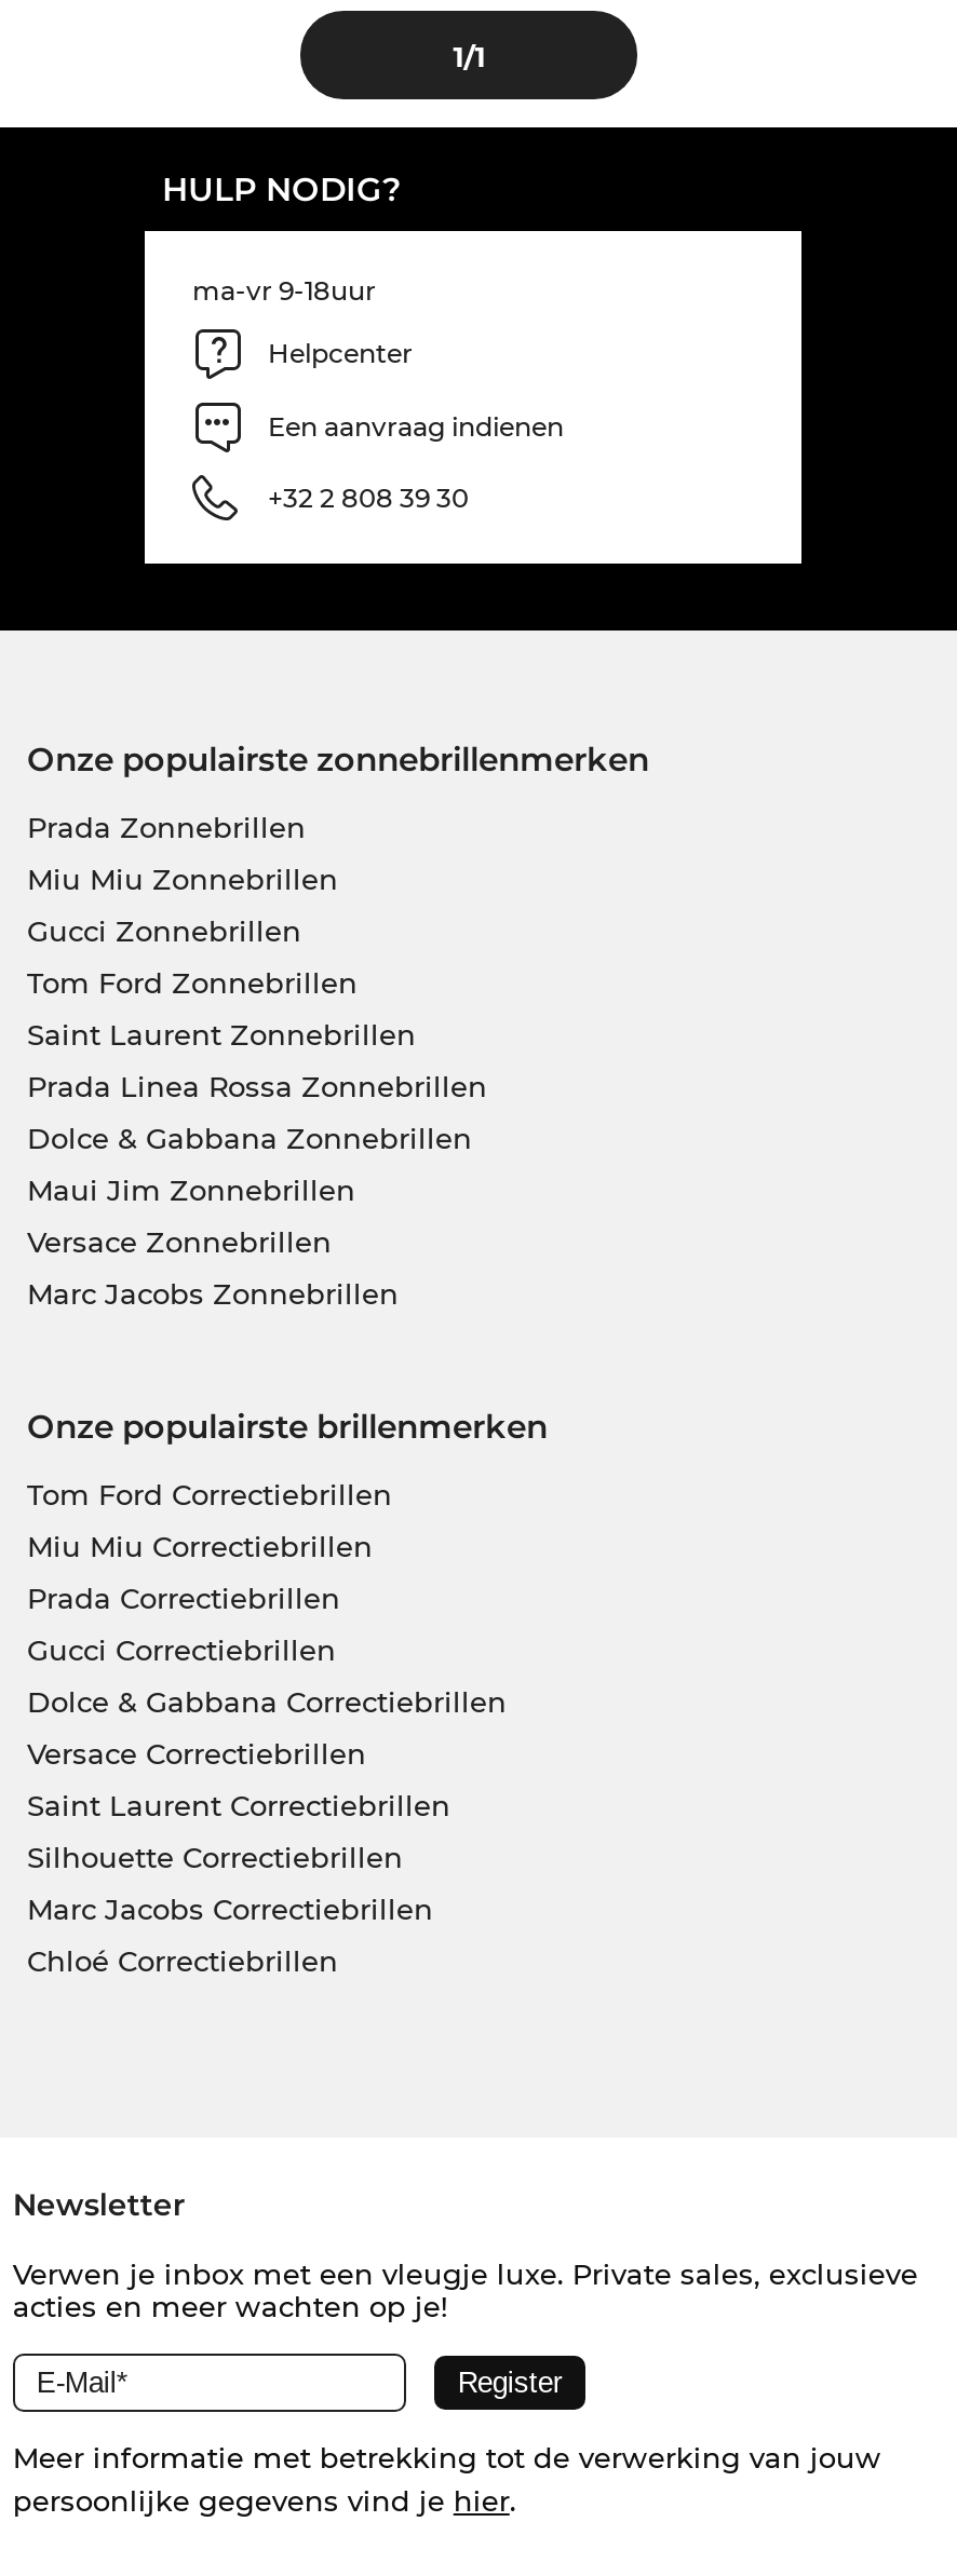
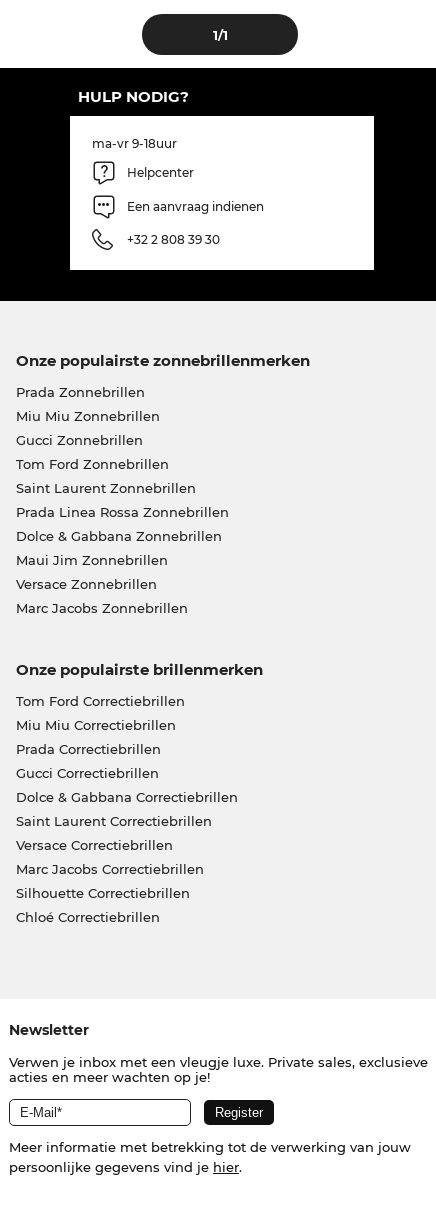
moved down: Versace Correctiebrillen

moved up: Saint Laurent Correctiebrillen

moved down: Silhouette Correctiebrillen

moved up: Marc Jacobs Correctiebrillen
